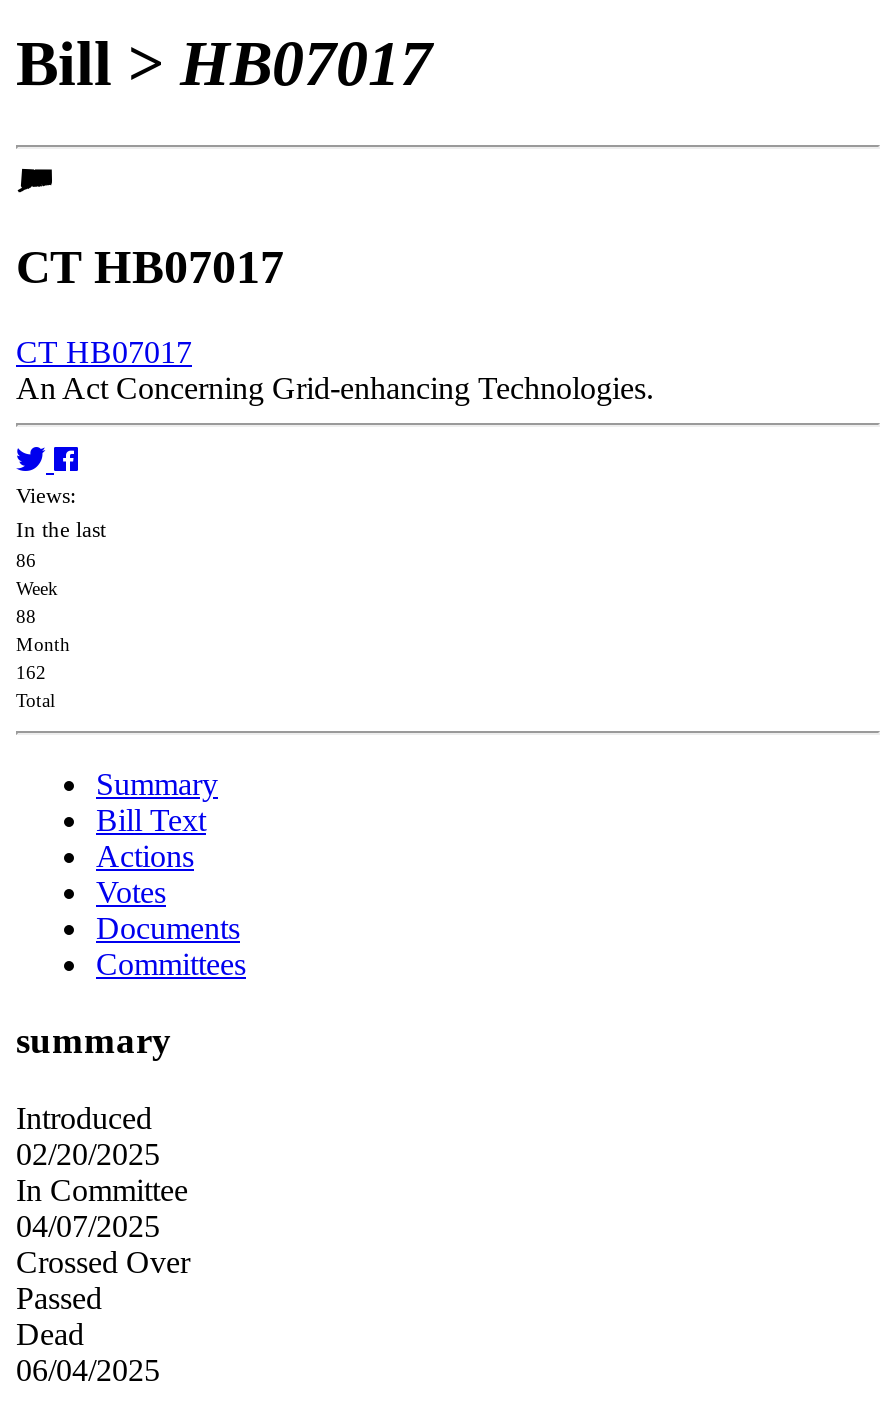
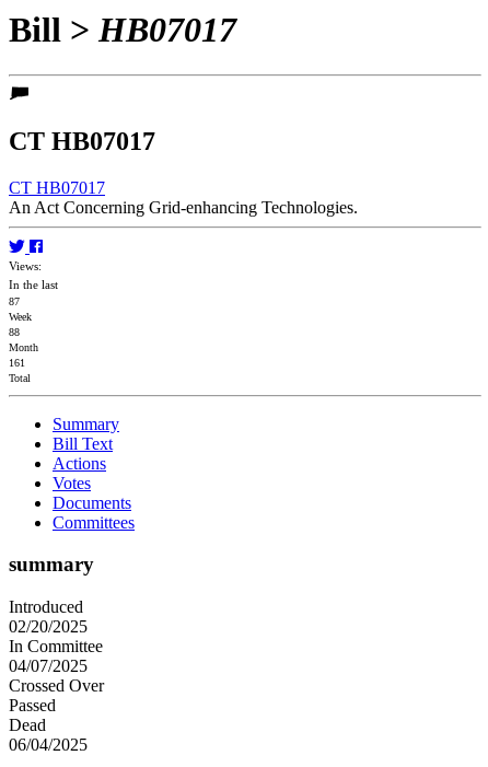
- 86
+ 87

- 162
+ 161
